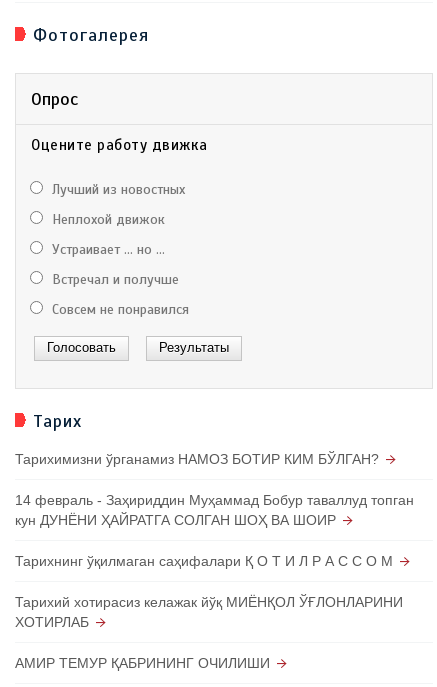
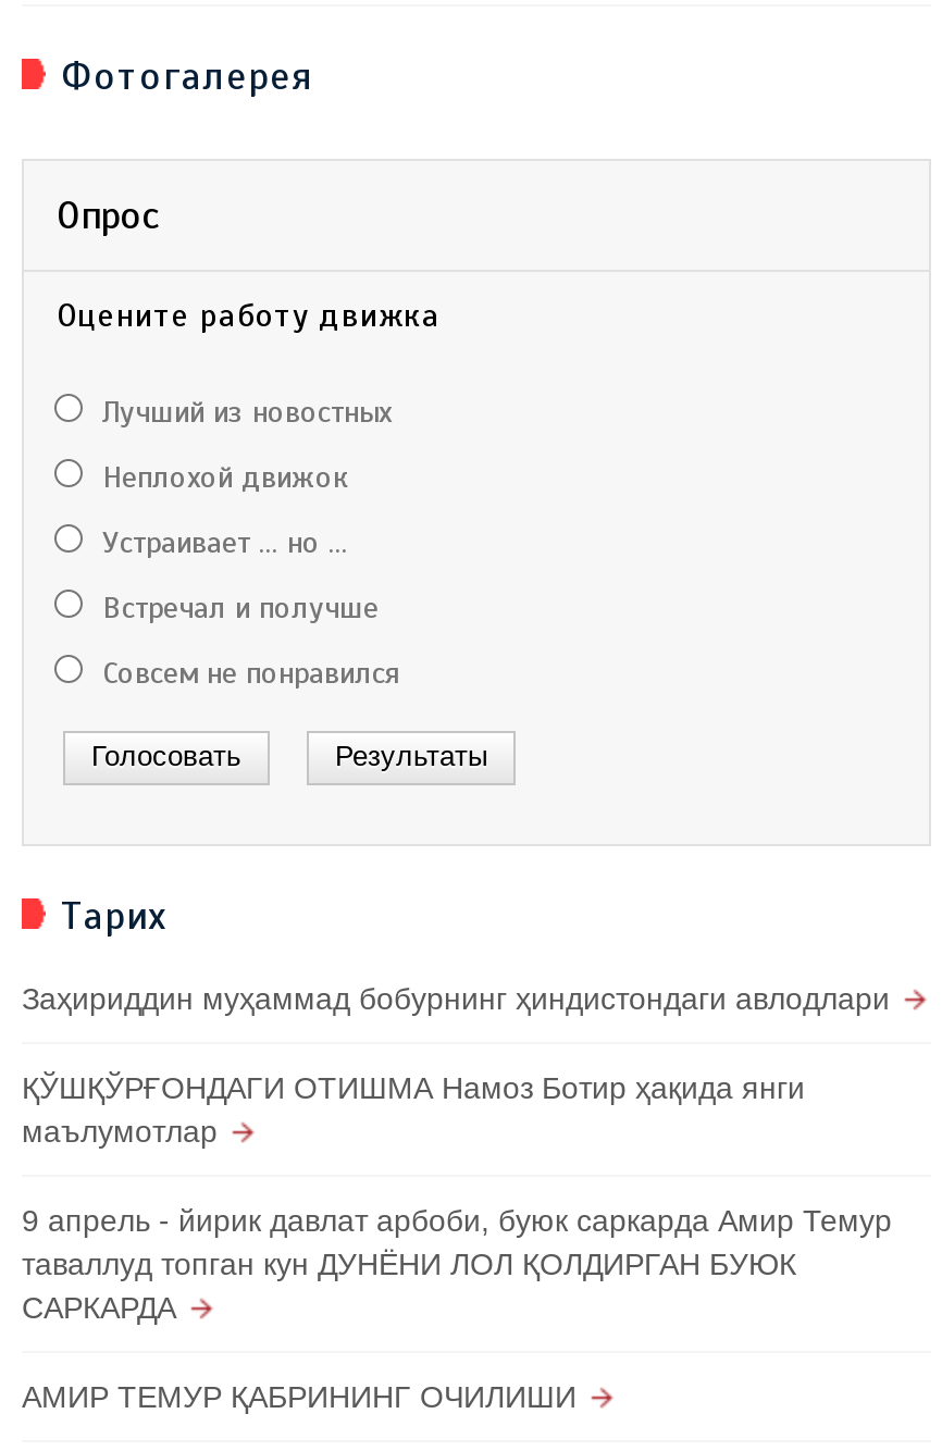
- Тарихимизни ўрганамиз НАМОЗ БОТИР КИМ БЎЛГАН?
- 14 февраль - Заҳириддин Муҳаммад Бобур таваллуд топган
- кун ДУНЁНИ ҲАЙРАТГА СОЛГАН ШОҲ ВА ШОИР
- Тарихнинг ўқилмаган саҳифалари Қ О Т И Л Р А С С О М
- Тарихий хотирасиз келажак йўқ МИЁНҚОЛ ЎҒЛОНЛАРИНИ
- ХОТИРЛАБ
+ Заҳириддин муҳаммад бобурнинг ҳиндистондаги авлодлари
+ ҚЎШҚЎРҒОНДАГИ ОТИШМА Намоз Ботир ҳақида янги
+ маълумотлар
+ 9 апрель - йирик давлат арбоби, буюк саркарда Амир Темур
+ таваллуд топган кун ДУНЁНИ ЛОЛ ҚОЛДИРГАН БУЮК
+ САРКАРДА
